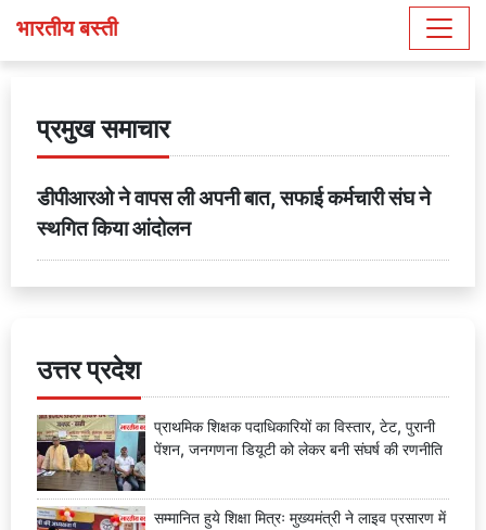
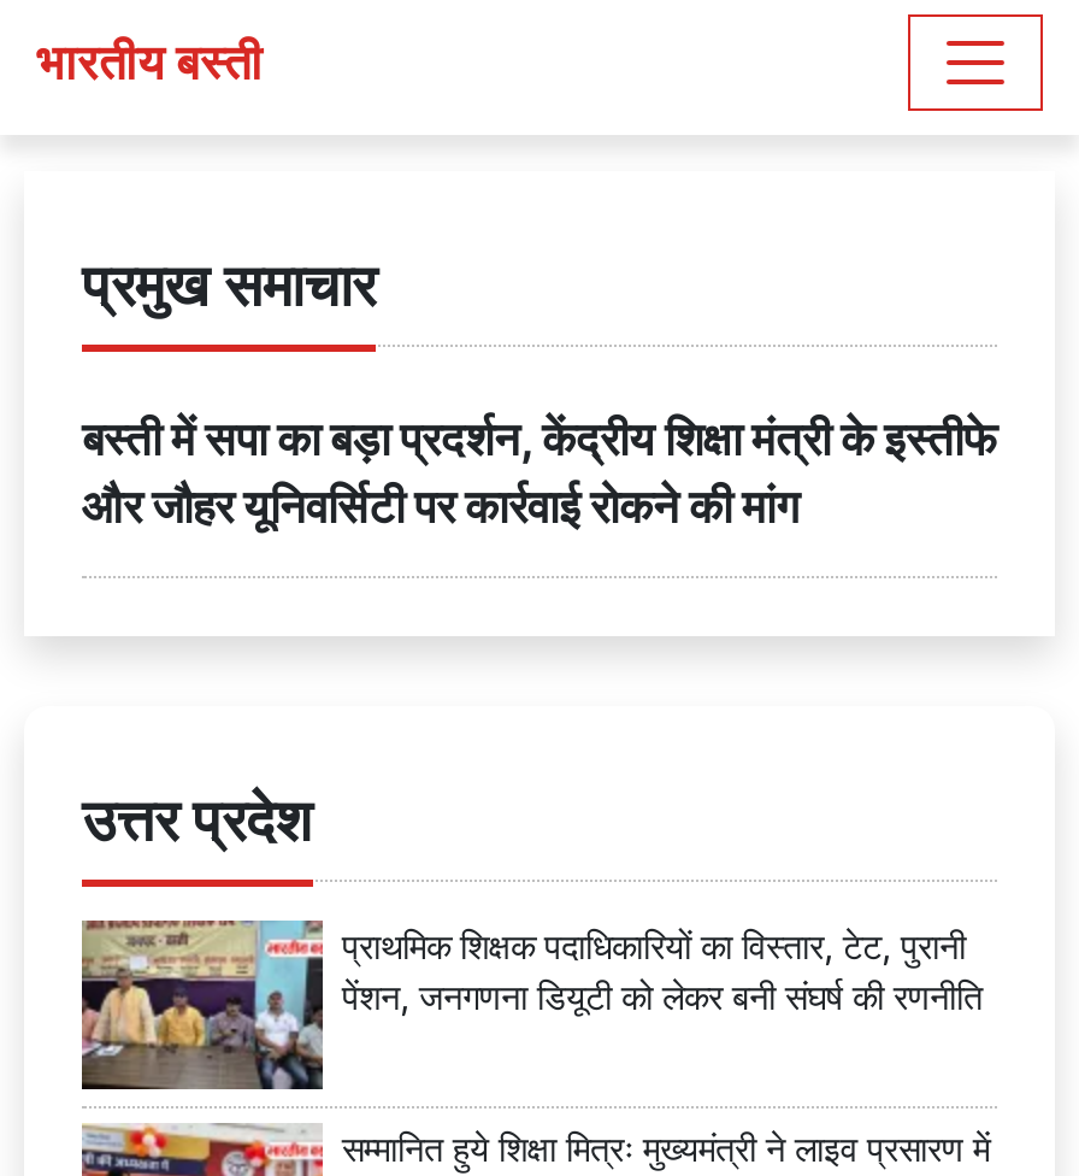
- डीपीआरओ ने वापस ली अपनी बात, सफाई कर्मचारी संघ ने
- स्थगित किया आंदोलन
+ बस्ती में सपा का बड़ा प्रदर्शन, केंद्रीय शिक्षा मंत्री के इस्तीफे
+ और जौहर यूनिवर्सिटी पर कार्रवाई रोकने की मांग
